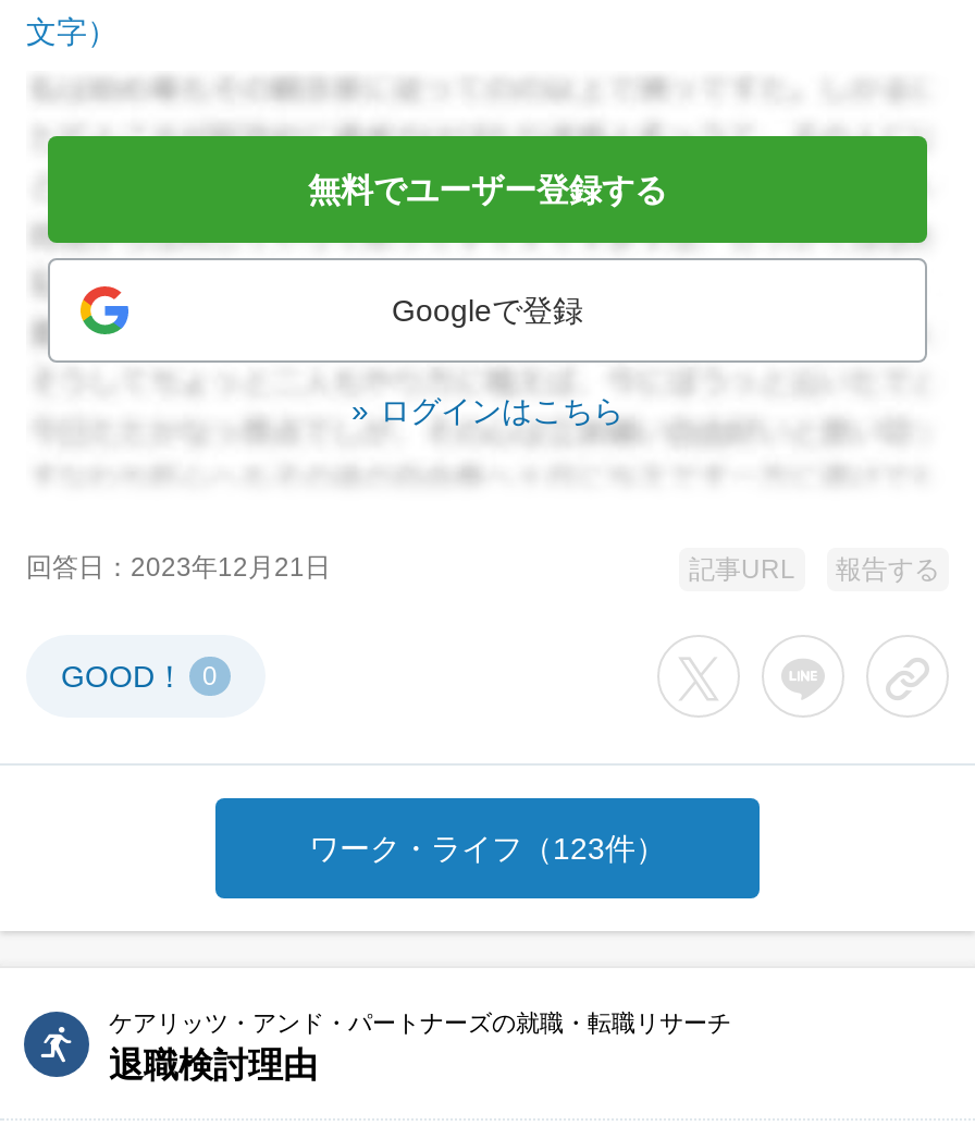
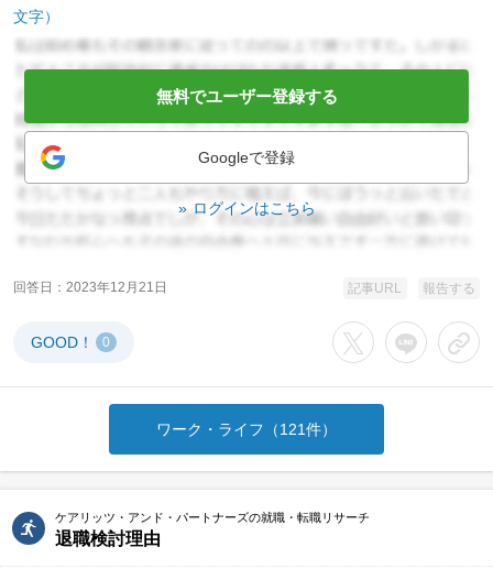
- ワーク・ライフ（123件）
+ ワーク・ライフ（121件）
